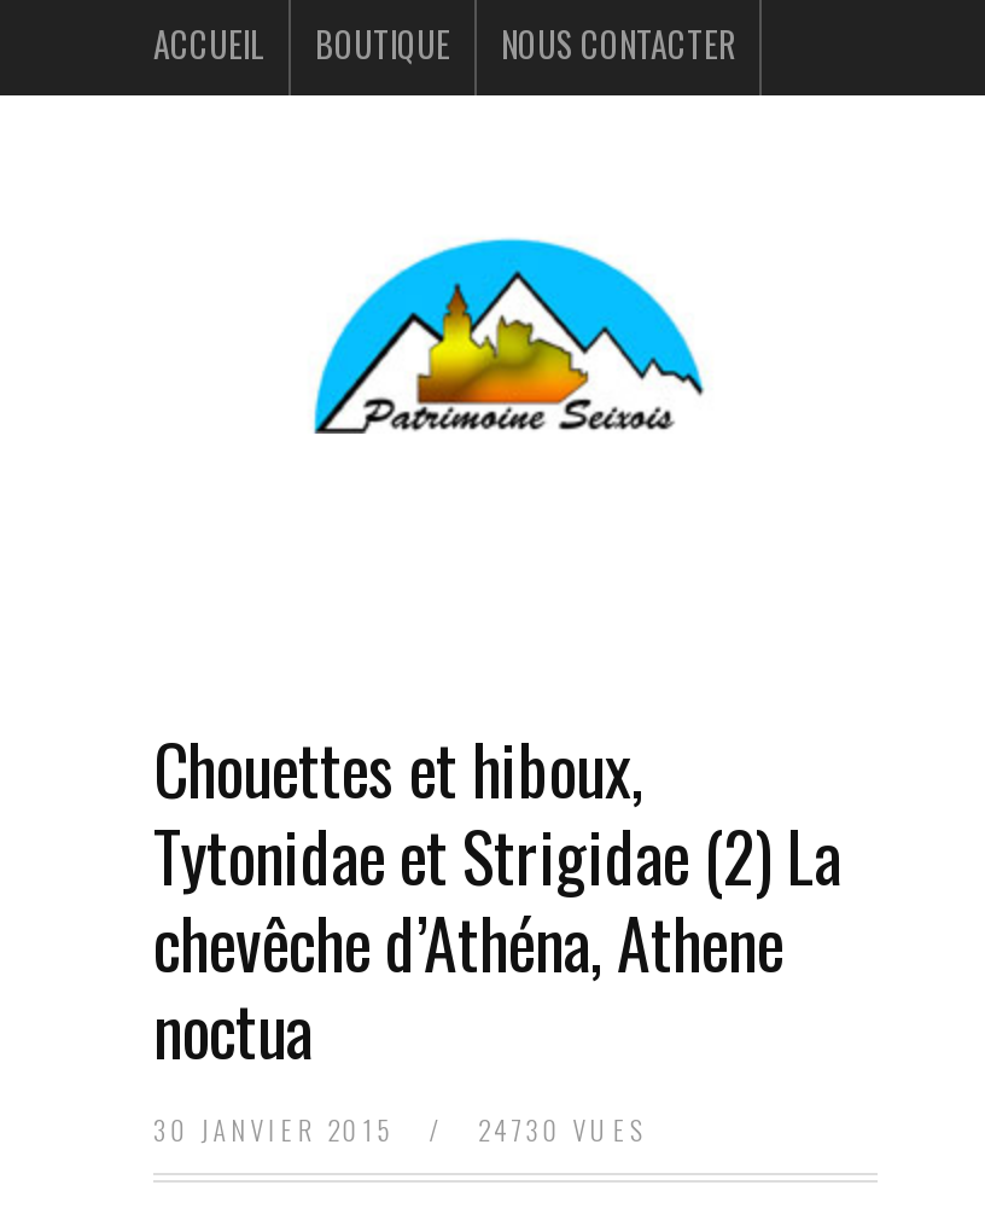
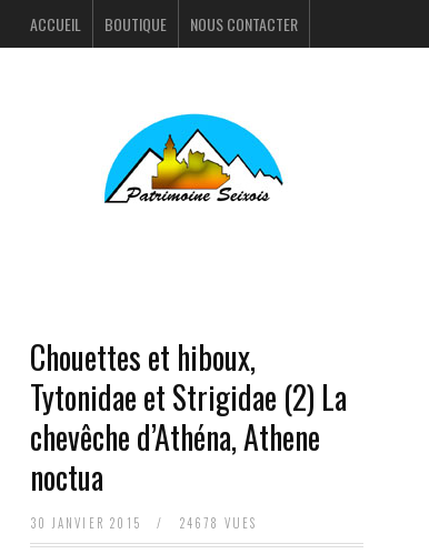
- 24730 VUES
+ 24678 VUES
